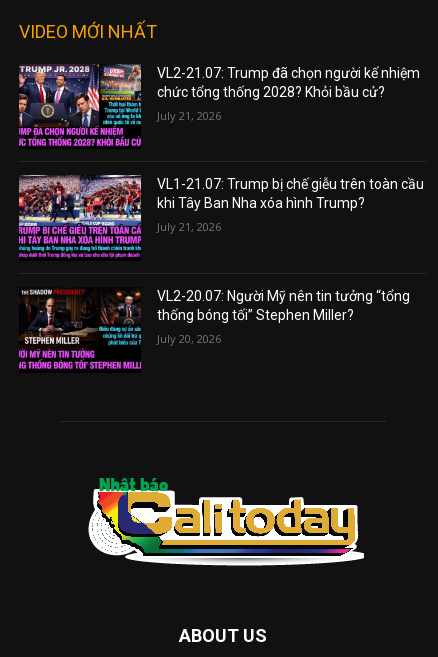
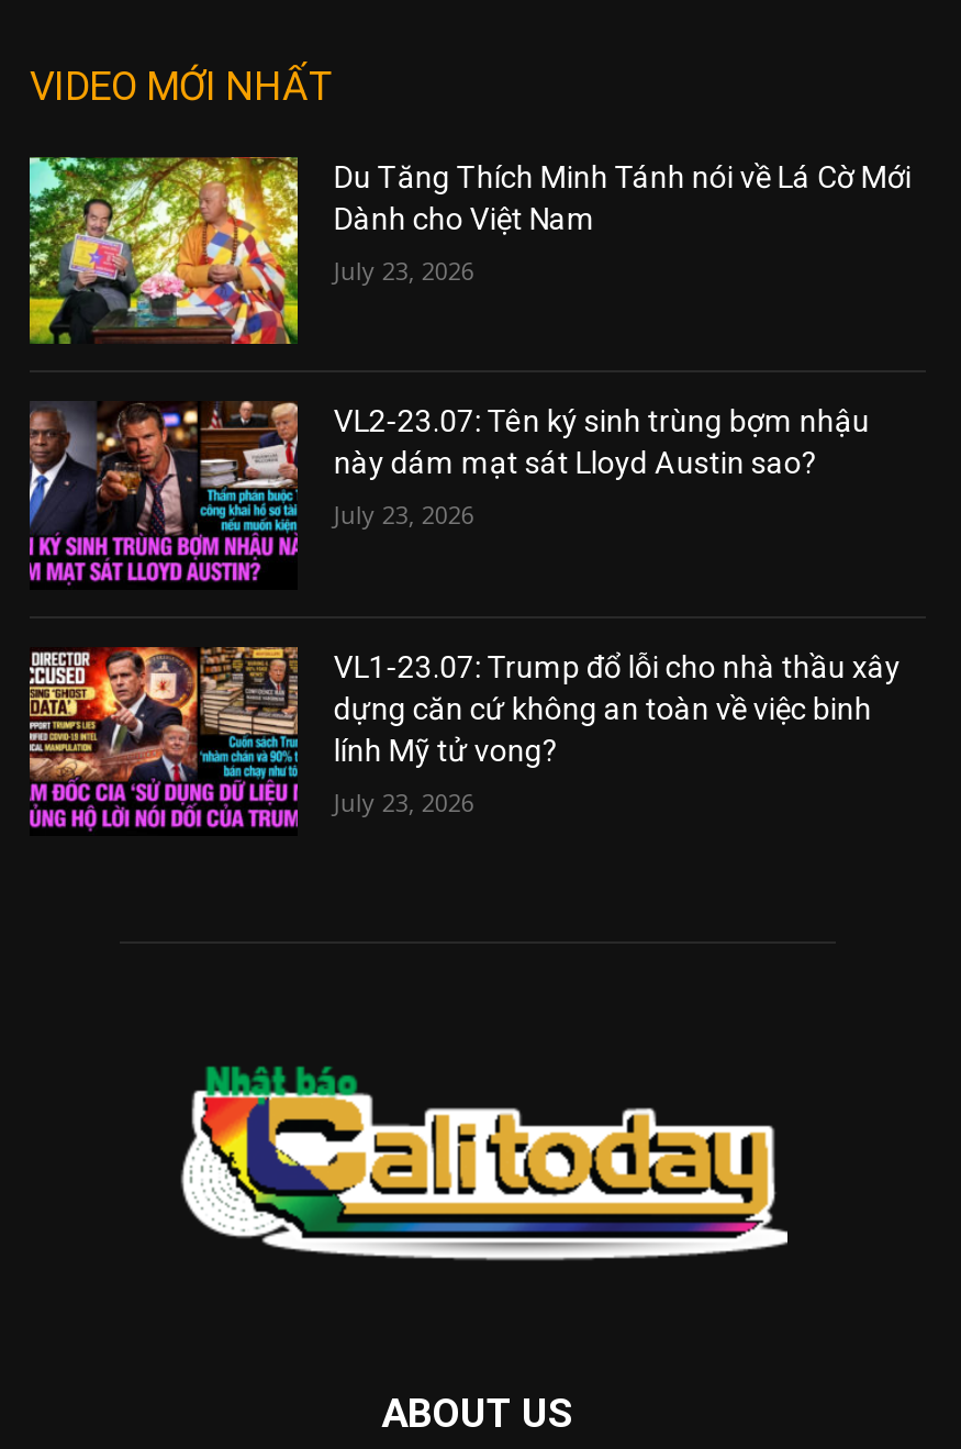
- [image]
- VL2-21.07: Trump đã chọn người kế nhiệm
- chức tổng thống 2028? Khỏi bầu cử?
+ [image]
+ Du Tăng Thích Minh Tánh nói về Lá Cờ Mới
+ Dành cho Việt Nam

- July 21, 2026
+ July 23, 2026

- [image]
- VL1-21.07: Trump bị chế giễu trên toàn cầu
- khi Tây Ban Nha xóa hình Trump?
+ [image]
+ VL2-23.07: Tên ký sinh trùng bợm nhậu
+ này dám mạt sát Lloyd Austin sao?

- July 21, 2026
+ July 23, 2026

- [image]
- VL2-20.07: Người Mỹ nên tin tưởng “tổng
- thống bóng tối” Stephen Miller?
+ [image]
+ VL1-23.07: Trump đổ lỗi cho nhà thầu xây
+ dựng căn cứ không an toàn về việc binh
+ lính Mỹ tử vong?

- July 20, 2026
+ July 23, 2026
